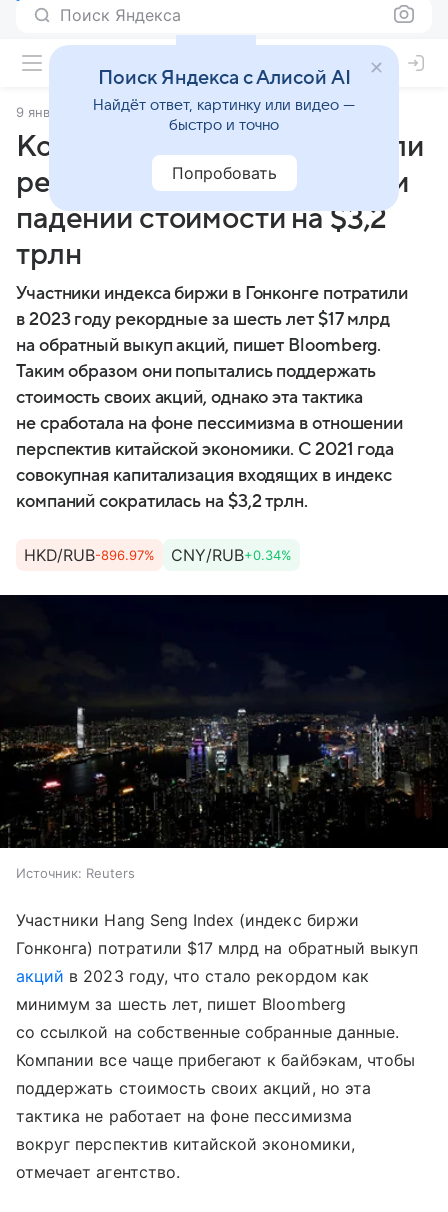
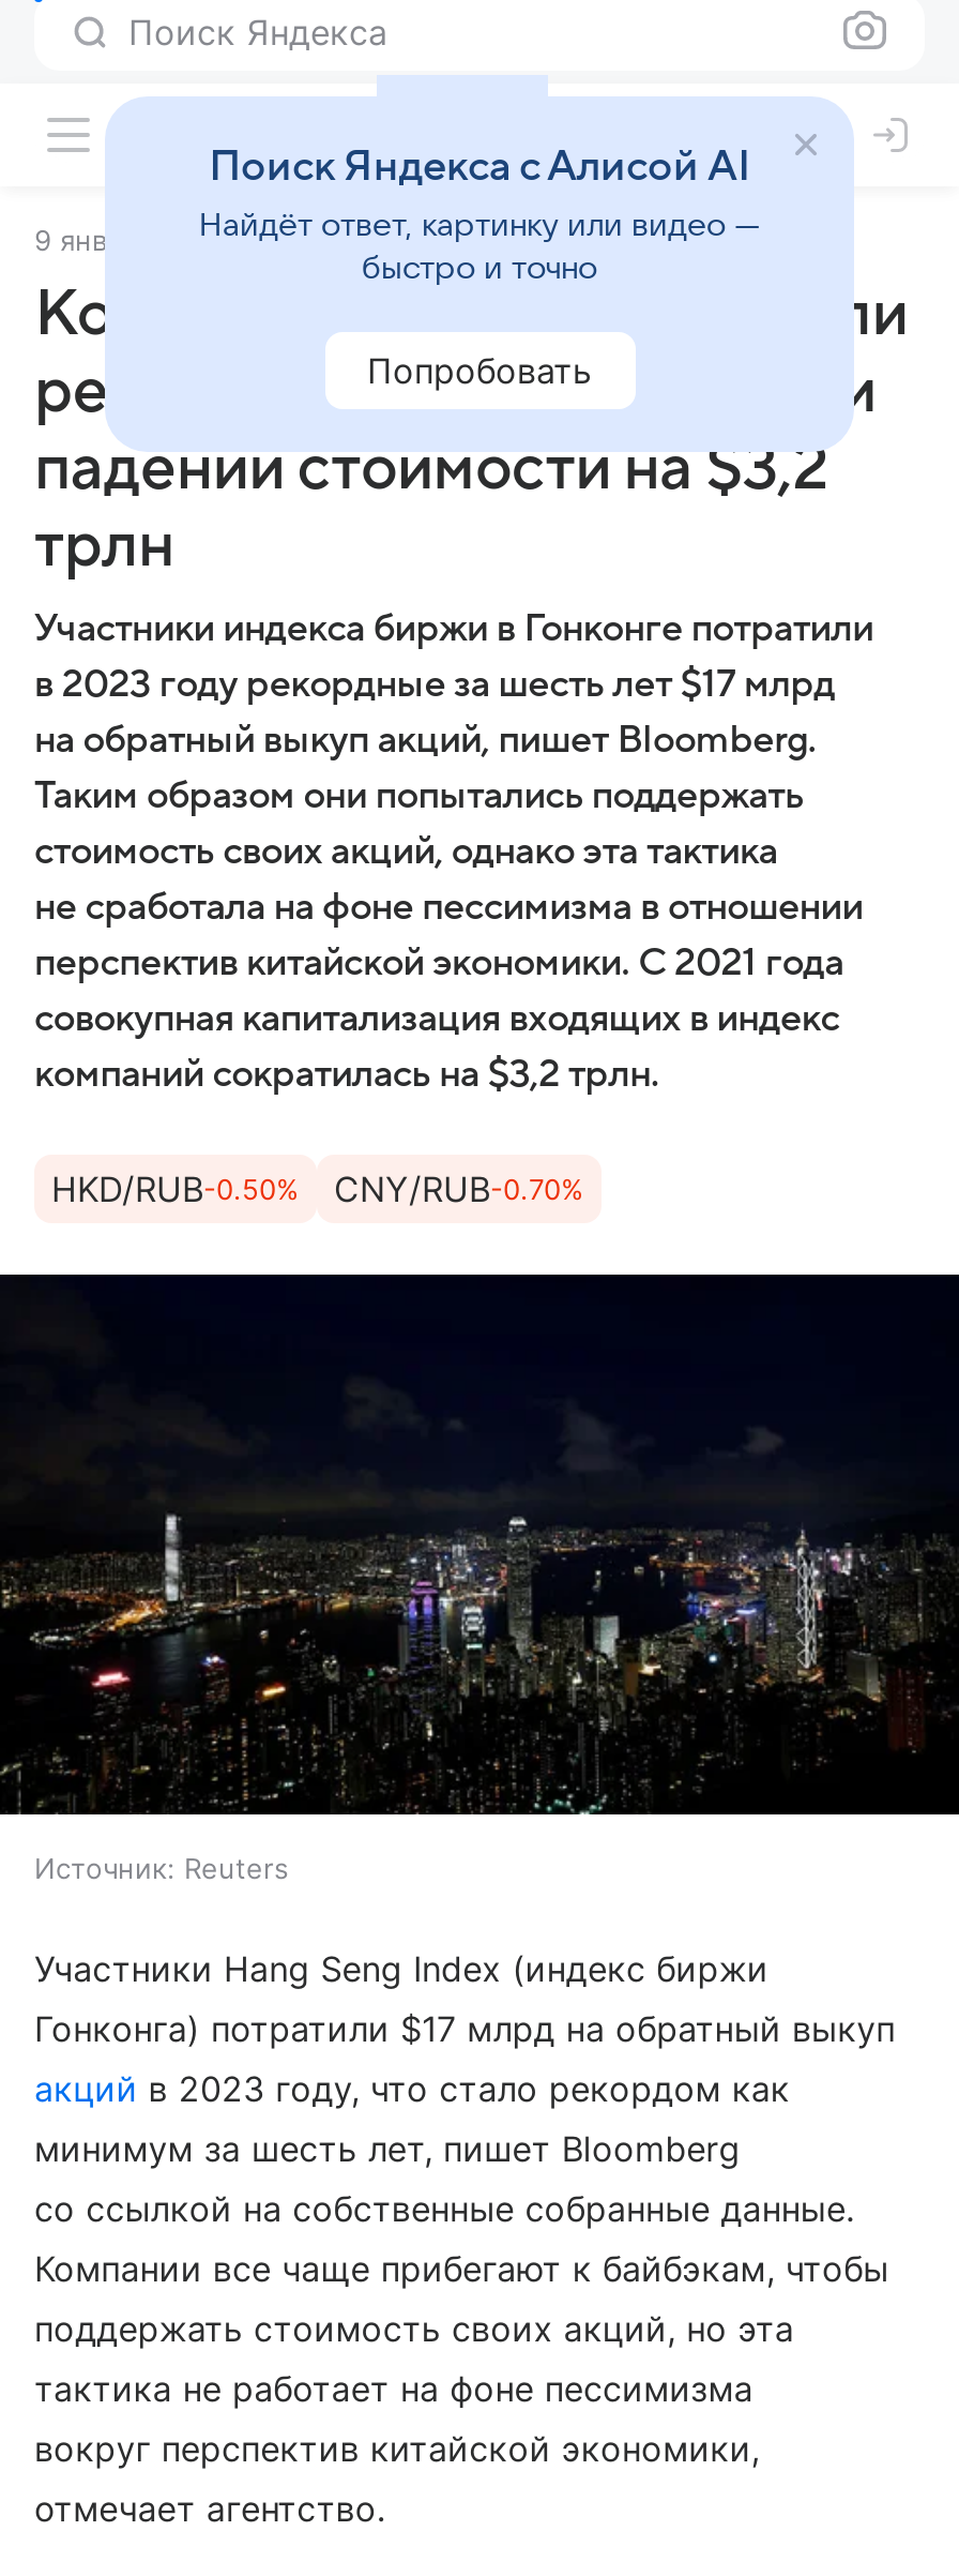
- HKD/RUB-896.97%
+ HKD/RUB-0.50%

- CNY/RUB+0.34%
+ CNY/RUB-0.70%
